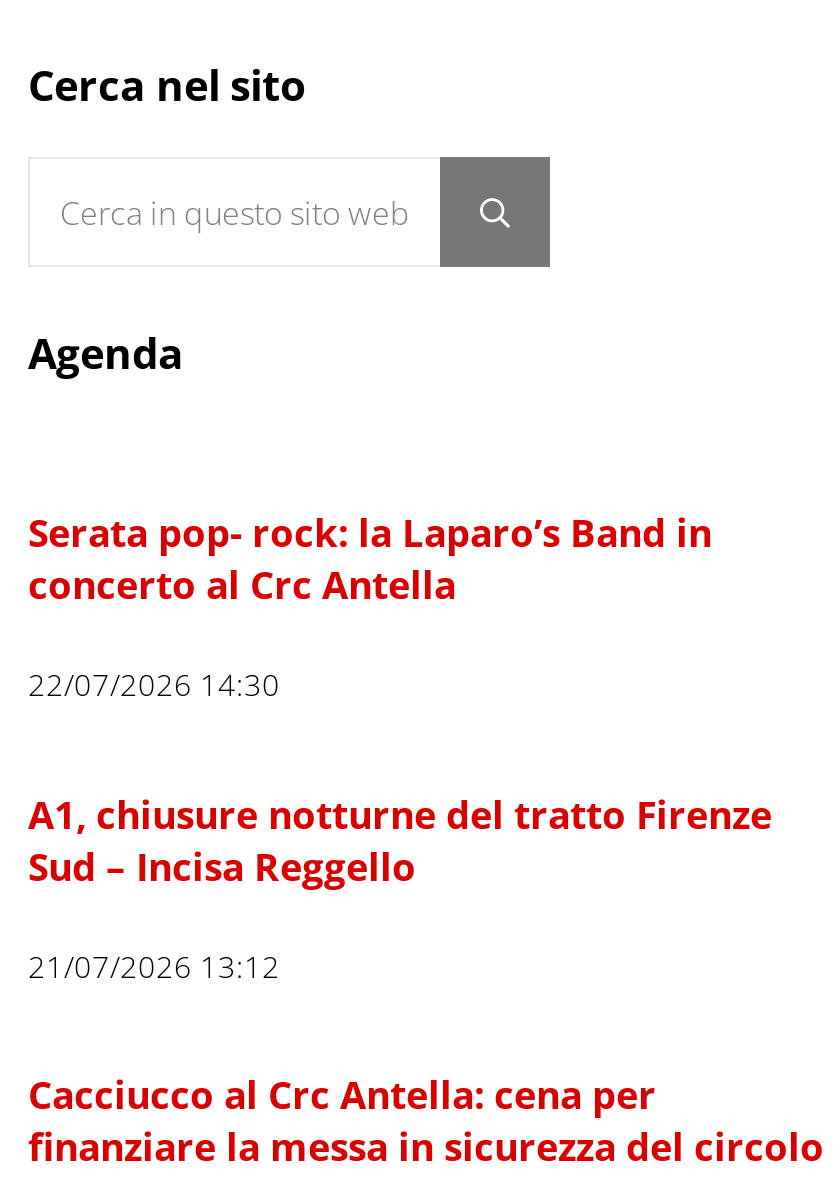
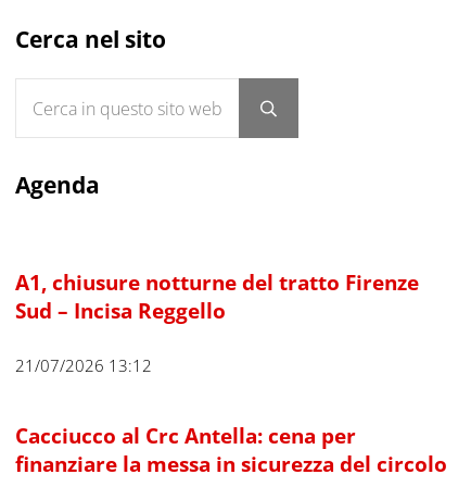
- Serata pop- rock: la Laparo’s Band in
- concerto al Crc Antella
- 22/07/2026 14:30
